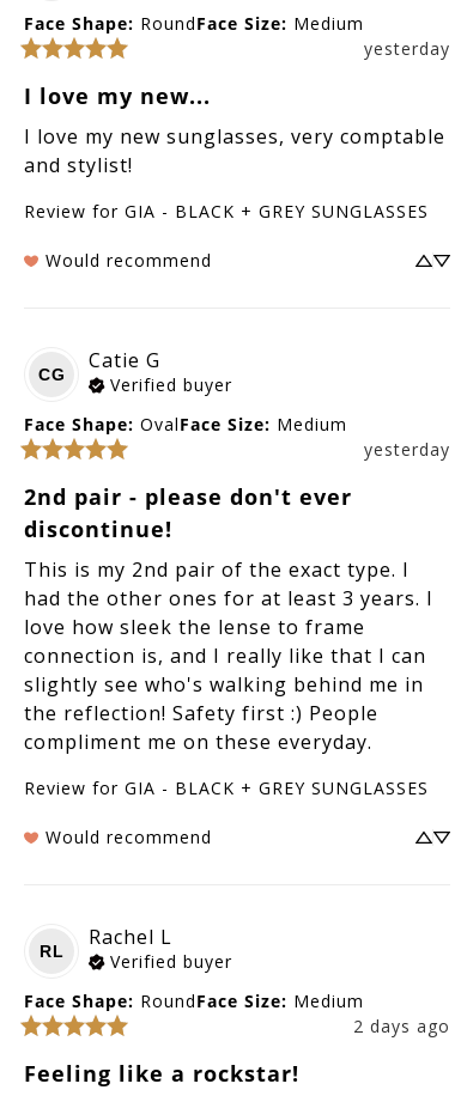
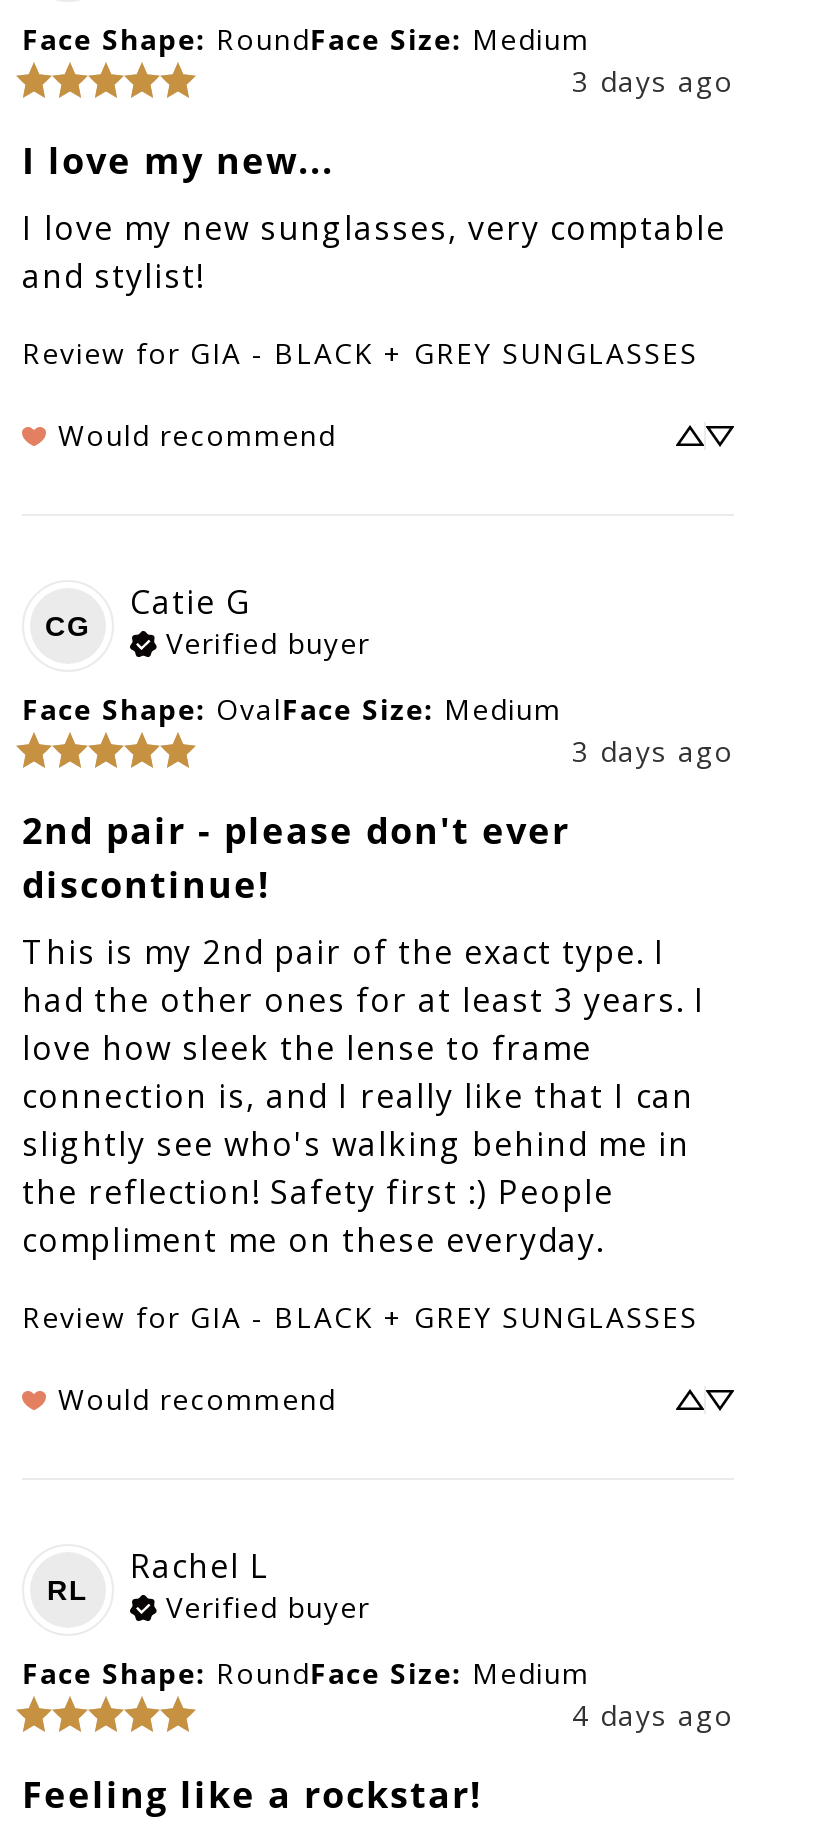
- yesterday
+ 3 days ago

- yesterday
+ 3 days ago

- 2 days ago
+ 4 days ago
